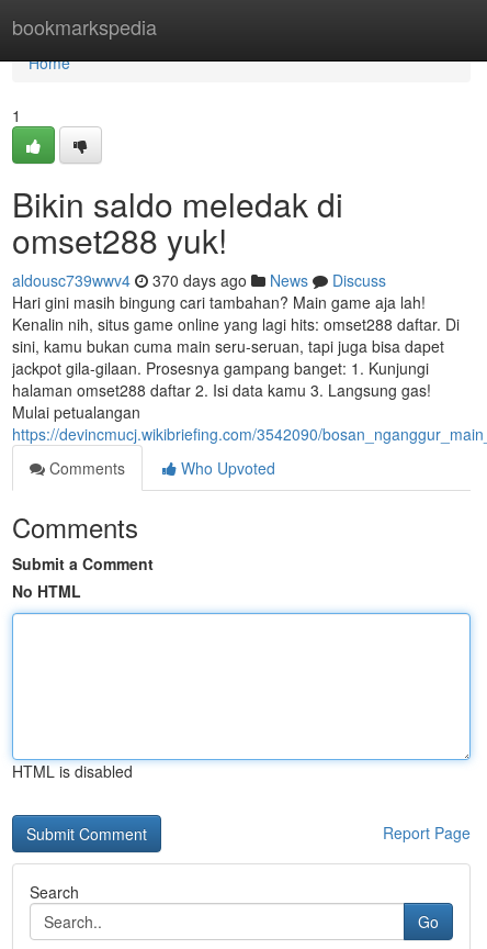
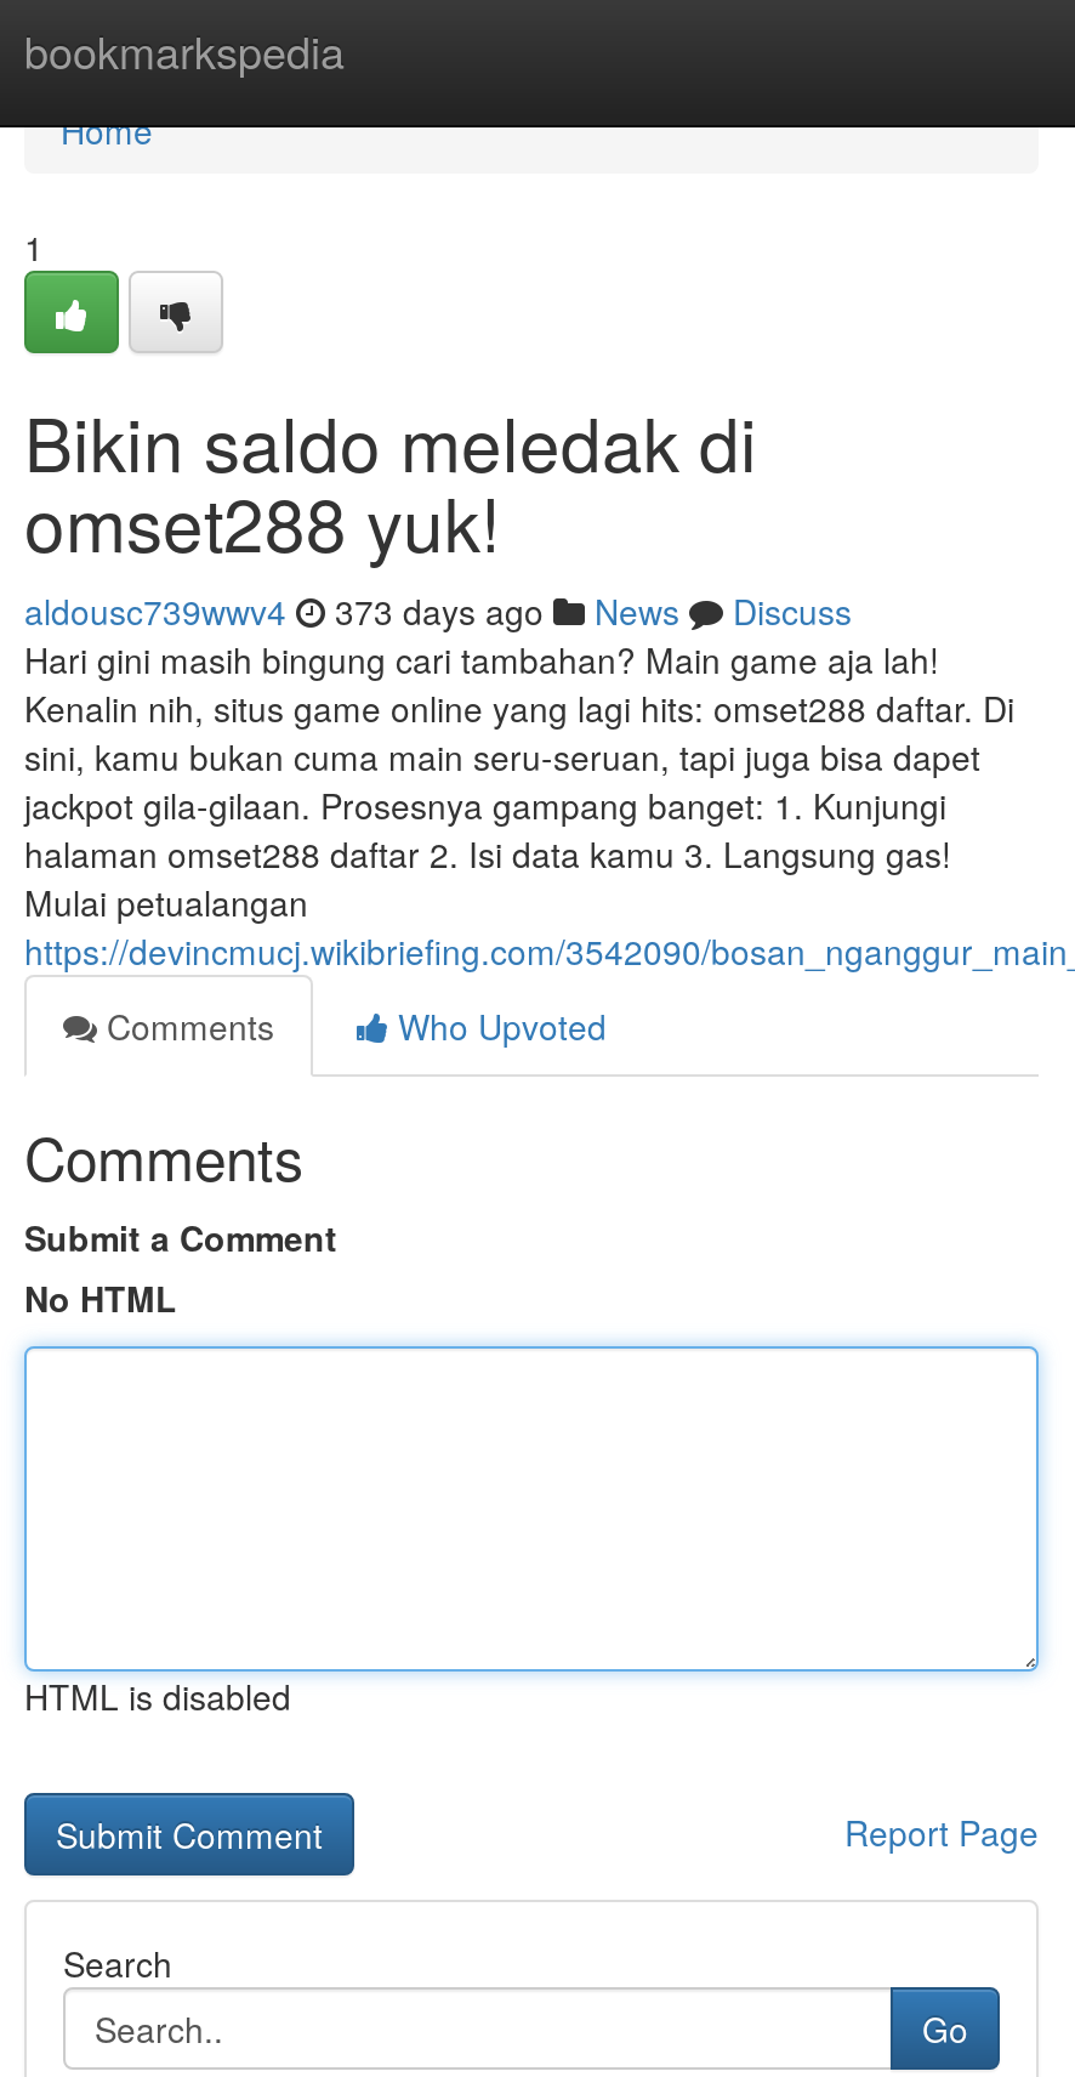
- aldousc739wwv4 370 days ago News Discuss
+ aldousc739wwv4 373 days ago News Discuss
